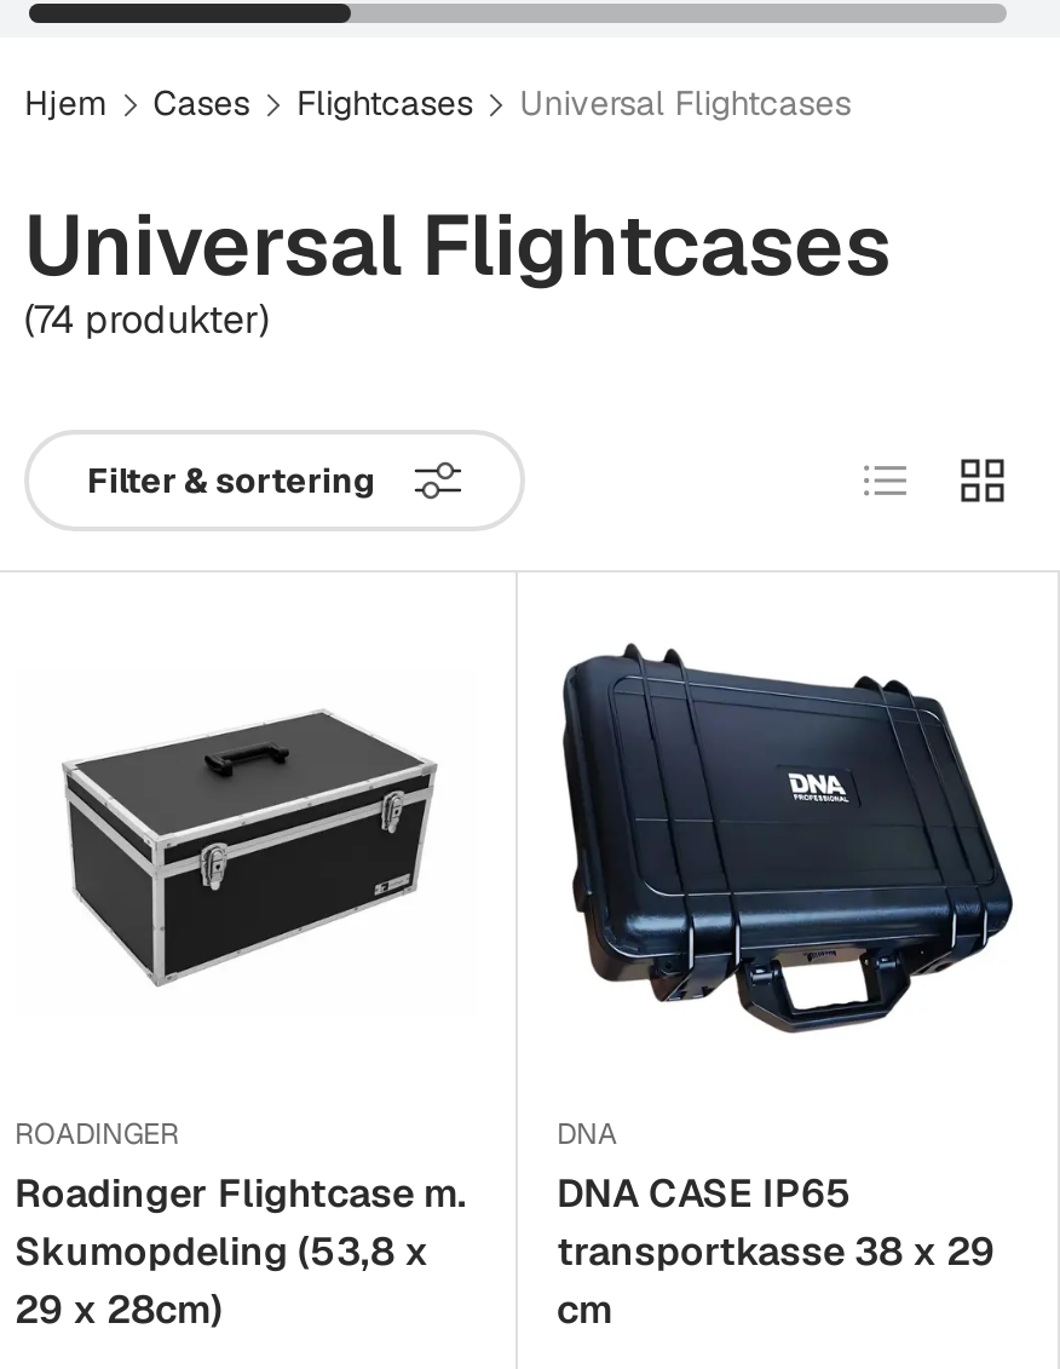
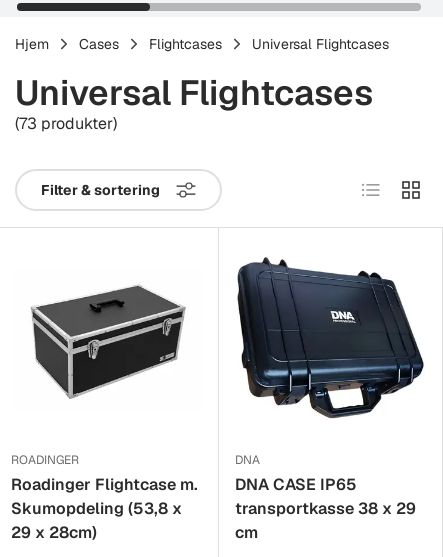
- (74 produkter)
+ (73 produkter)
